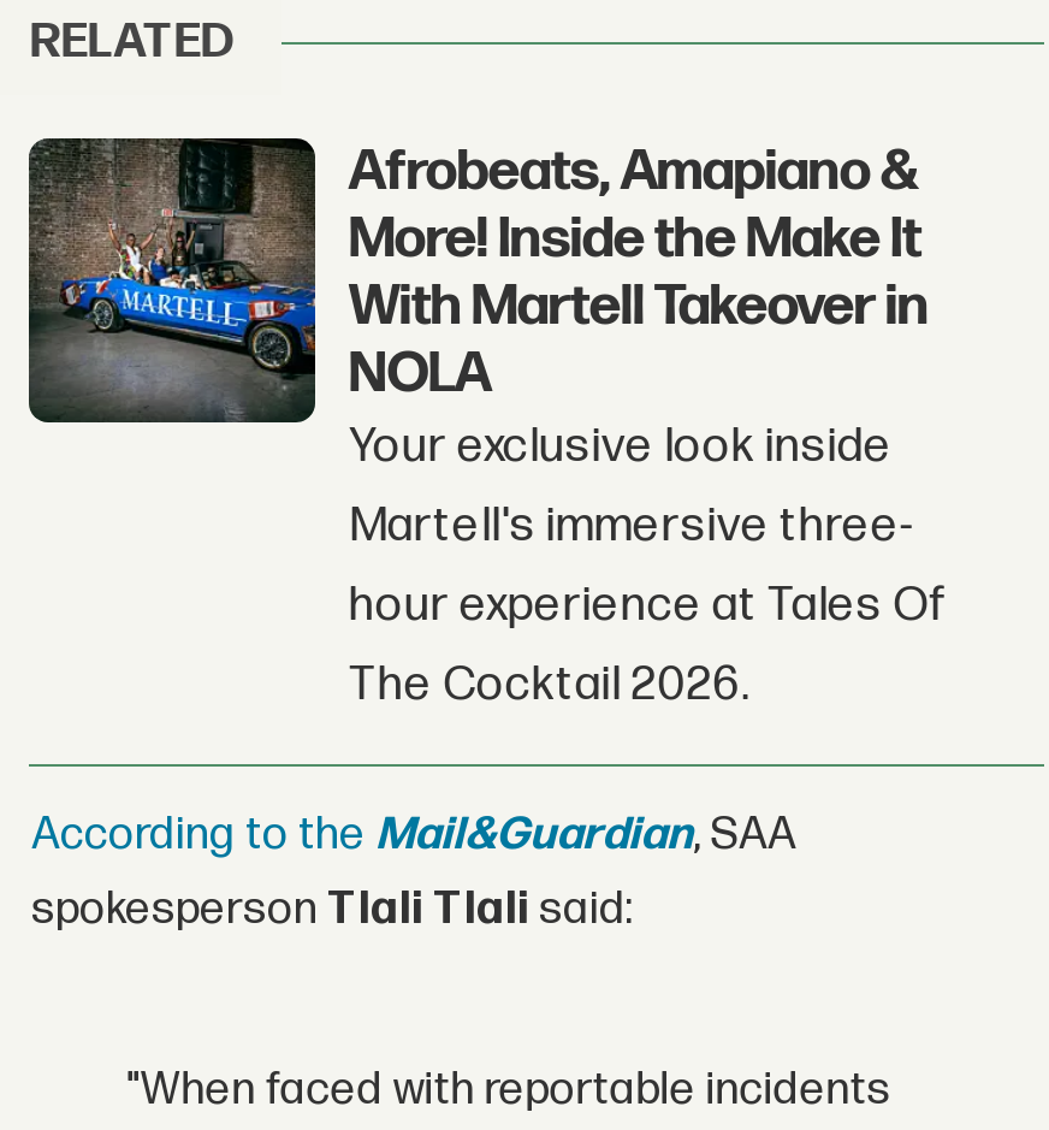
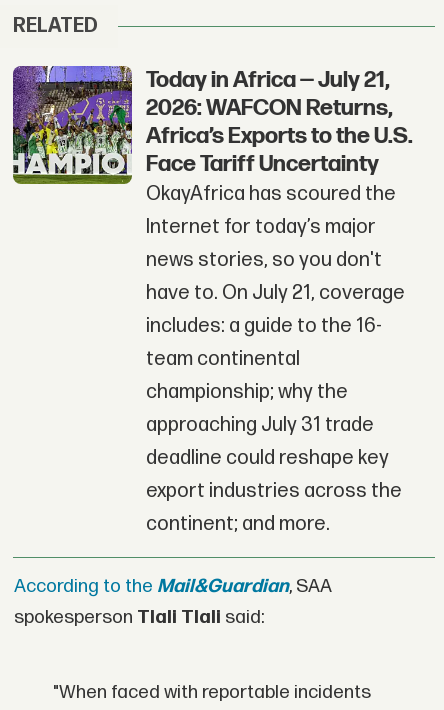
- [image]
- Afrobeats, Amapiano &
- More! Inside the Make It
- With Martell Takeover in
- NOLA
- Your exclusive look inside
- Martell's immersive three-
- hour experience at Tales Of
- The Cocktail 2026.
+ [image]
+ Today in Africa — July 21,
+ 2026: WAFCON Returns,
+ Africa’s Exports to the U.S.
+ Face Tariff Uncertainty
+ OkayAfrica has scoured the
+ Internet for today’s major
+ news stories, so you don't
+ have to. On July 21, coverage
+ includes: a guide to the 16-
+ team continental
+ championship; why the
+ approaching July 31 trade
+ deadline could reshape key
+ export industries across the
+ continent; and more.
